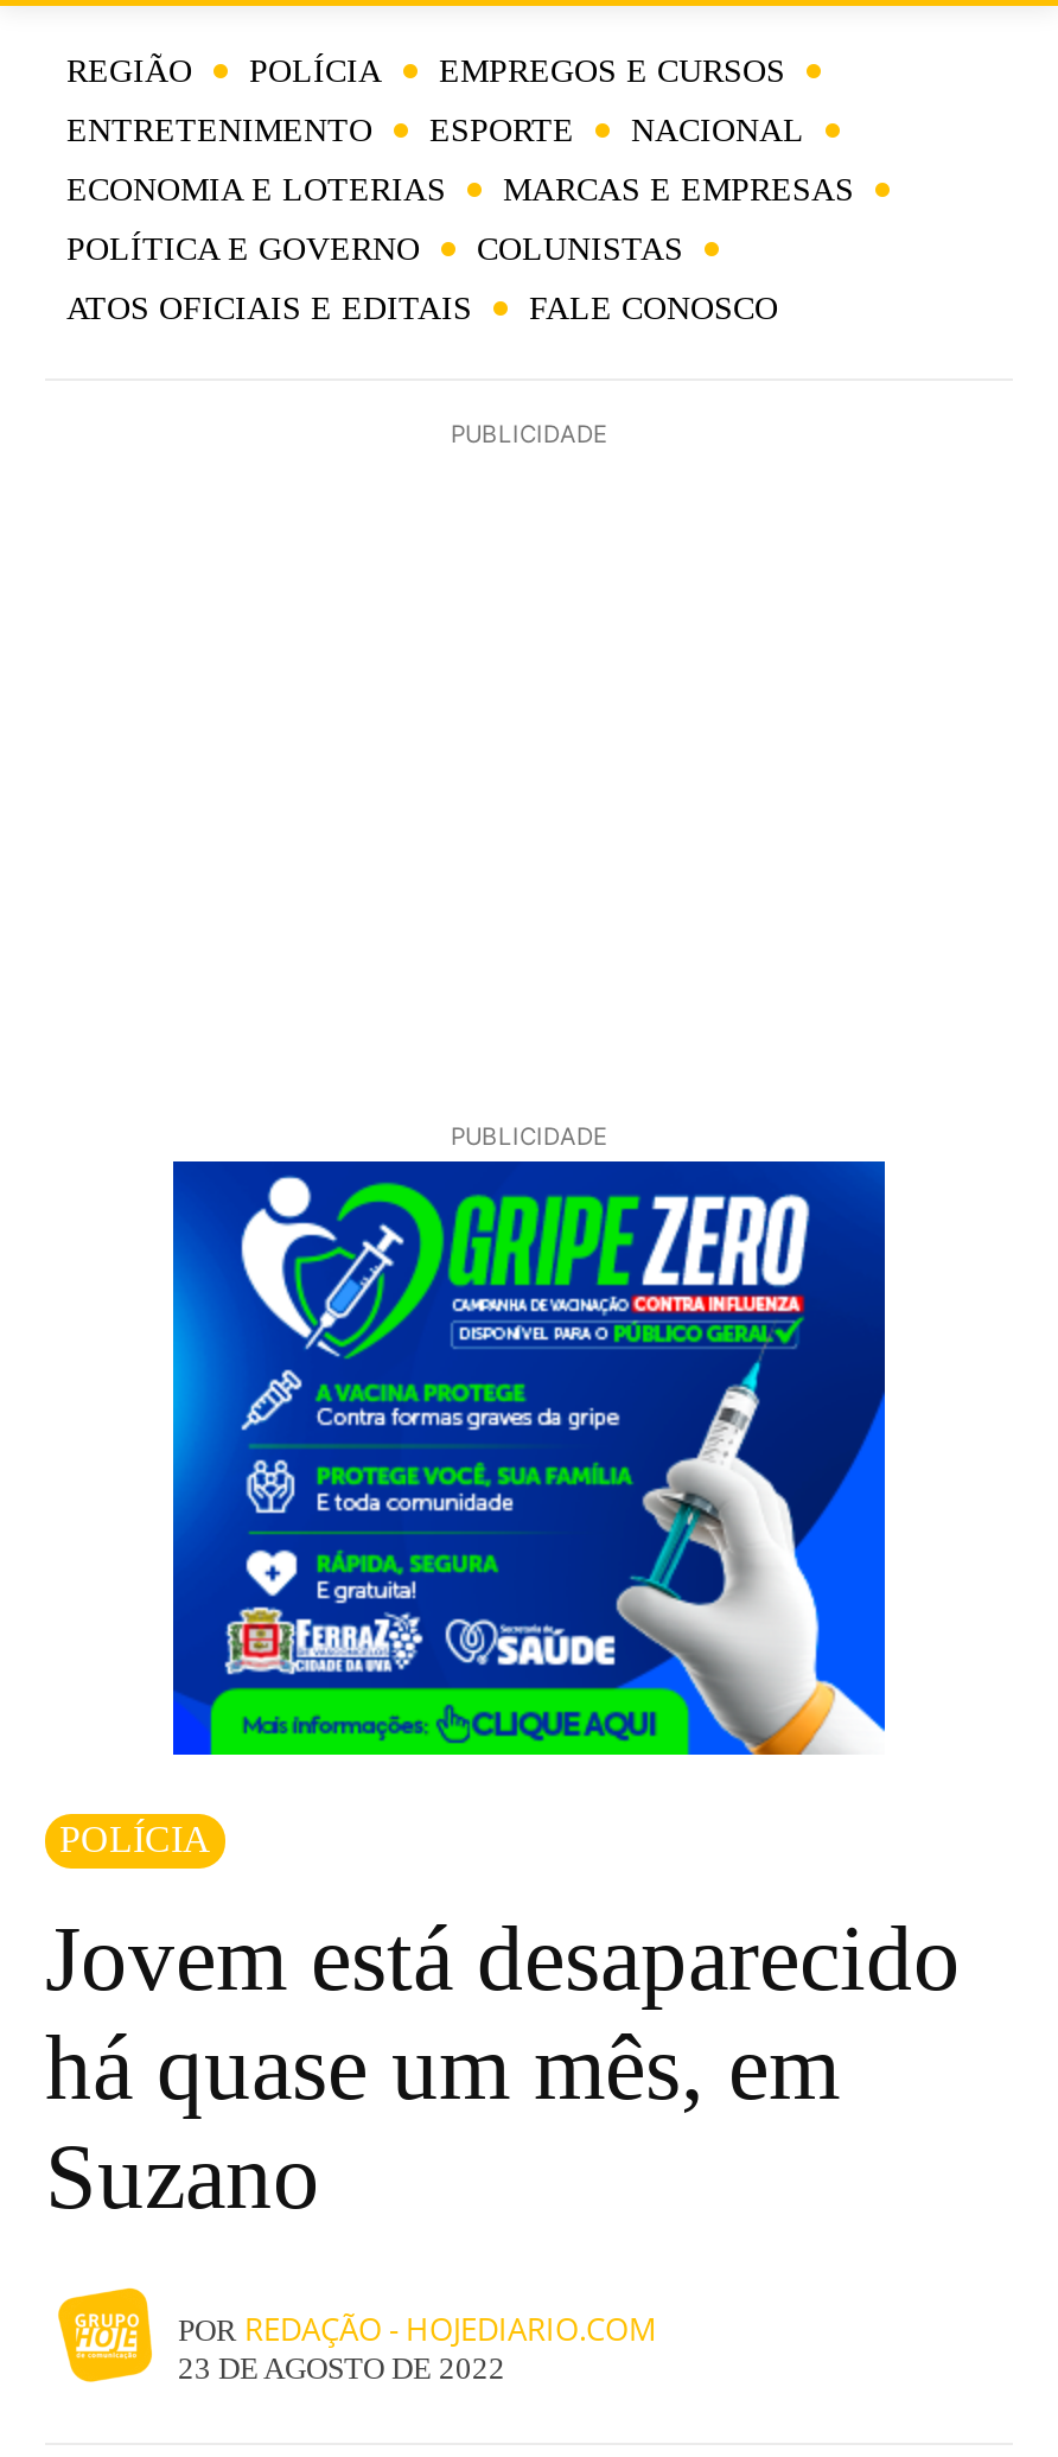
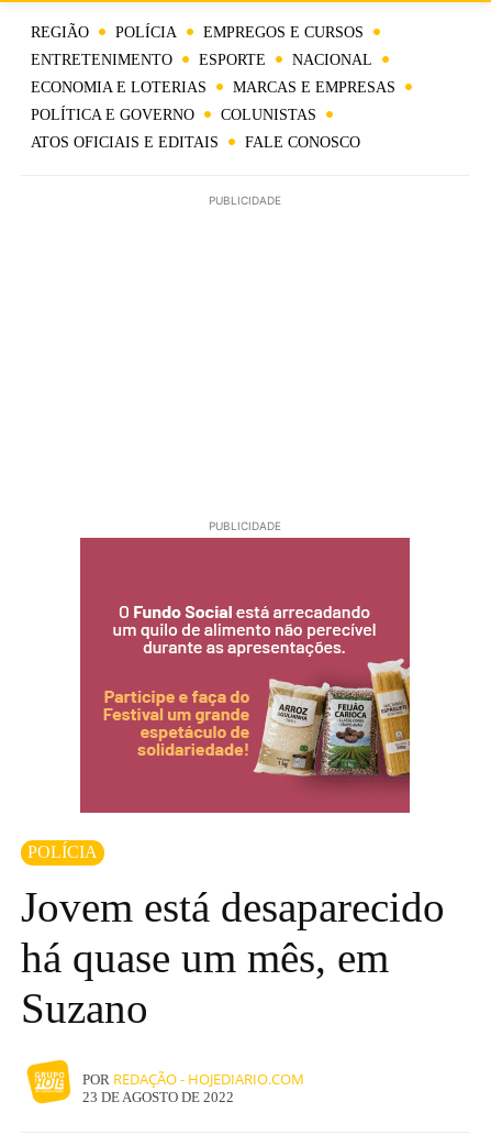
- [image]
+ [image]
